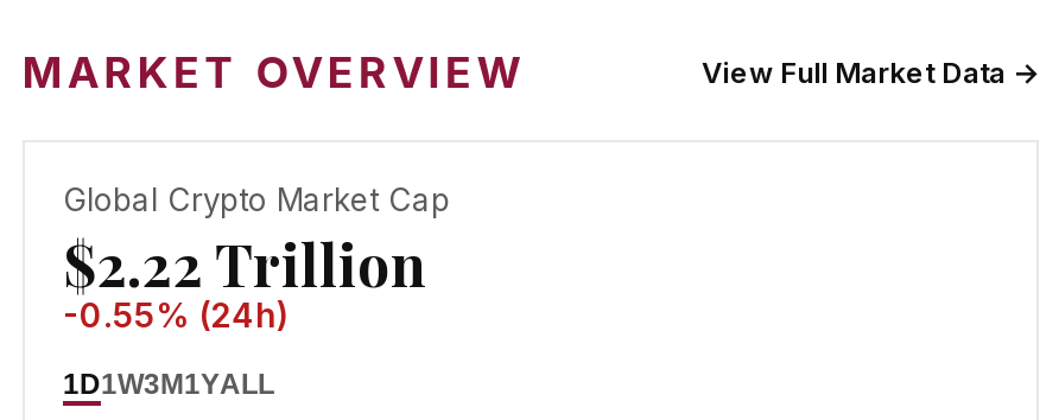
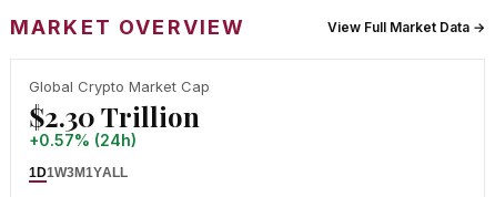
- $2.22 Trillion
+ $2.30 Trillion

- -0.55% (24h)
+ +0.57% (24h)
